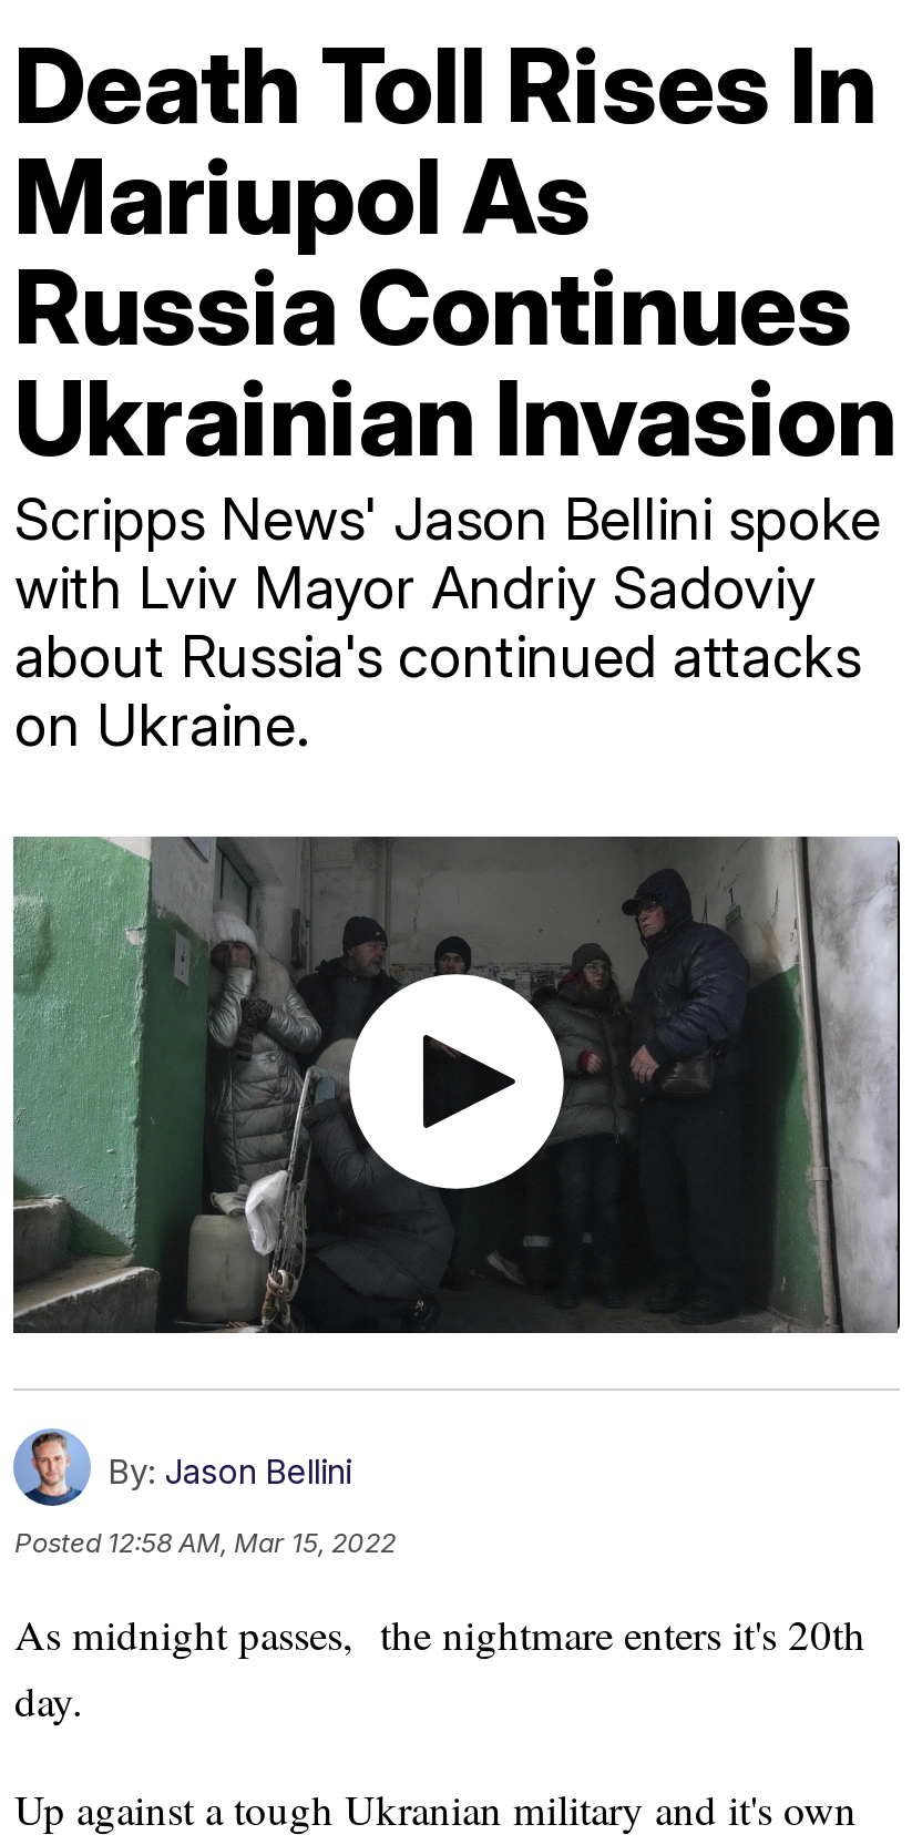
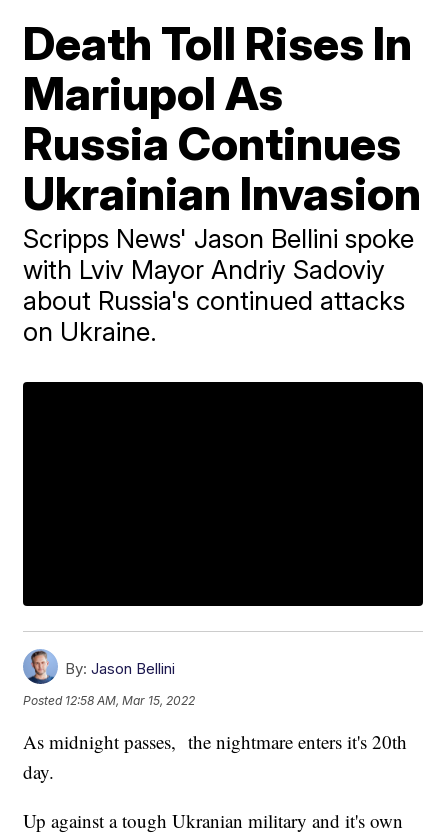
- [image]
